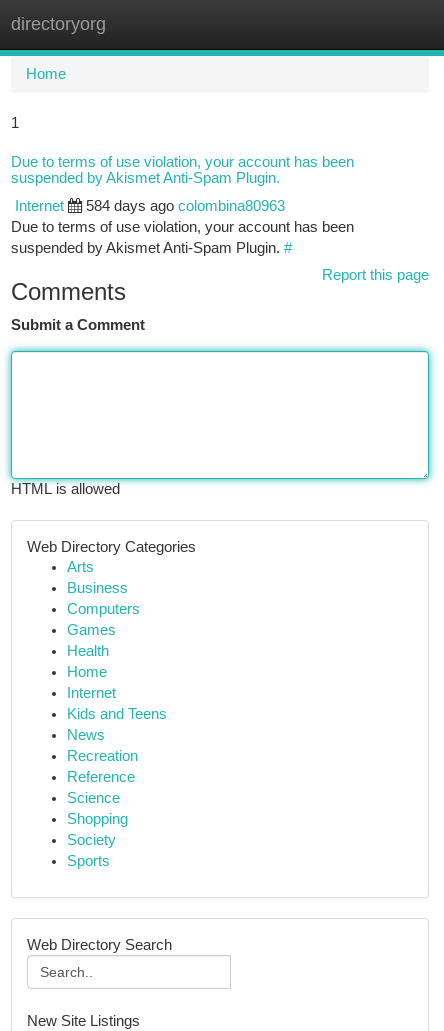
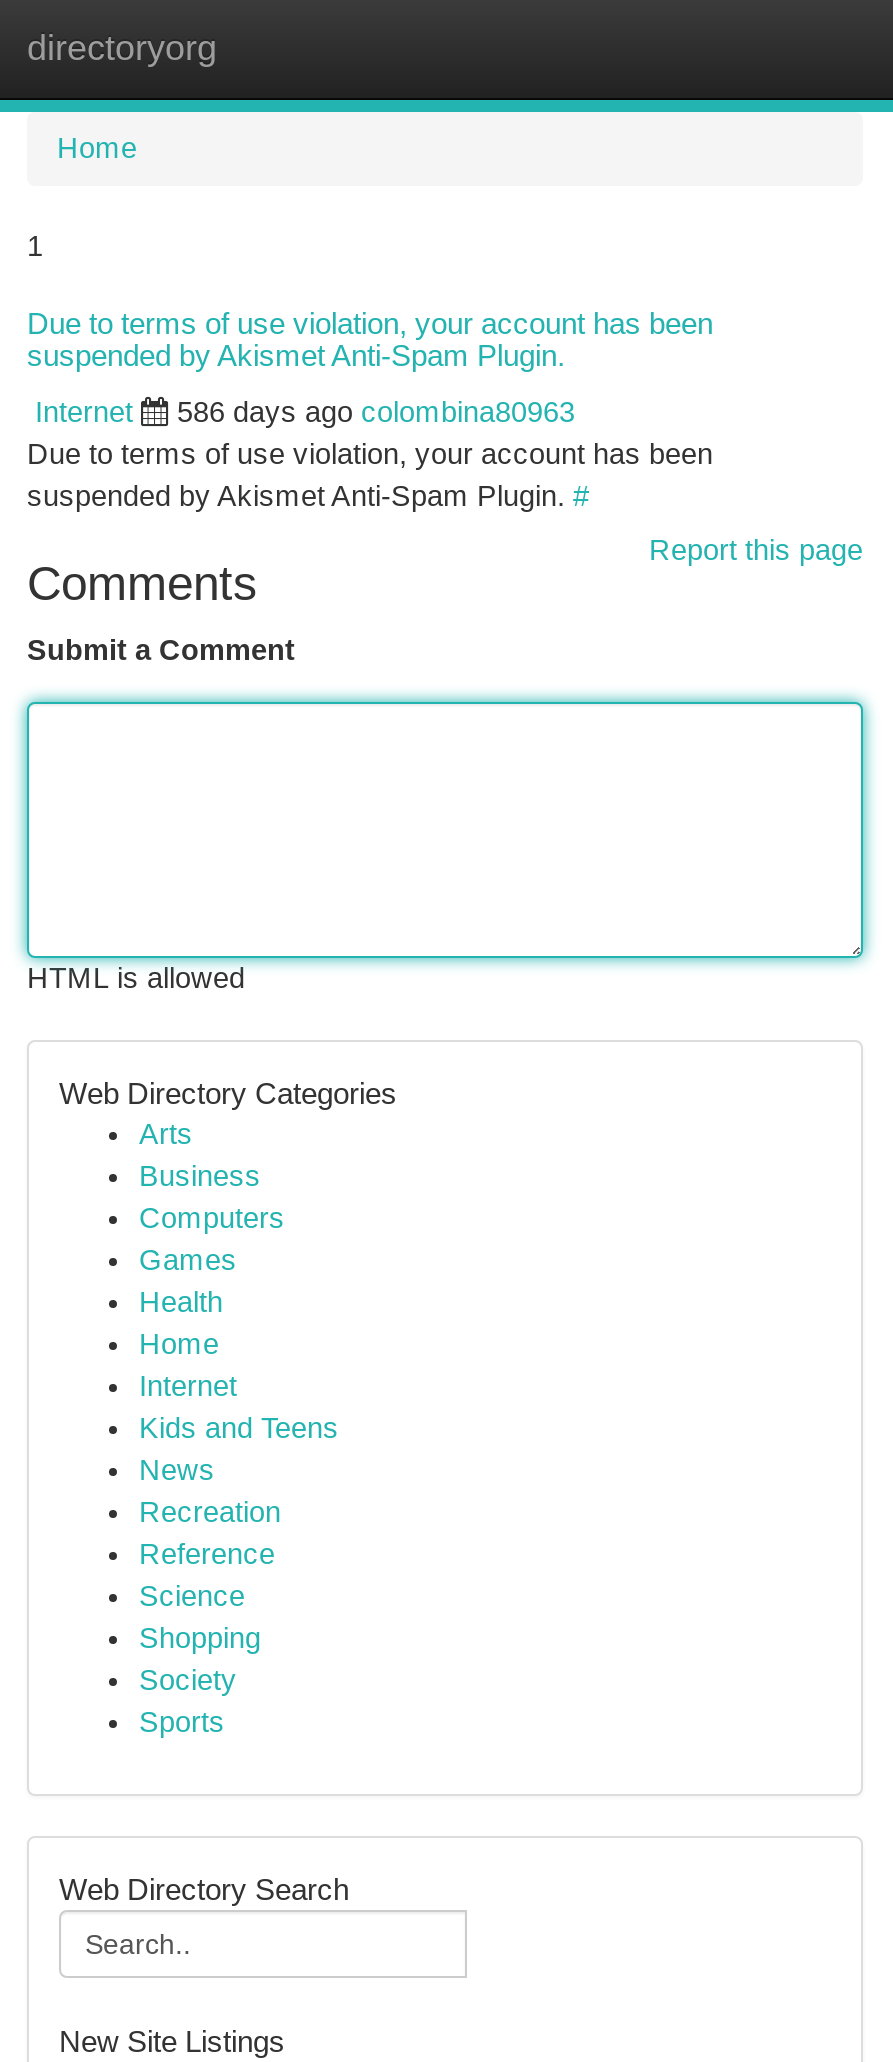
- 584 days ago colombina80963
+ 586 days ago colombina80963
